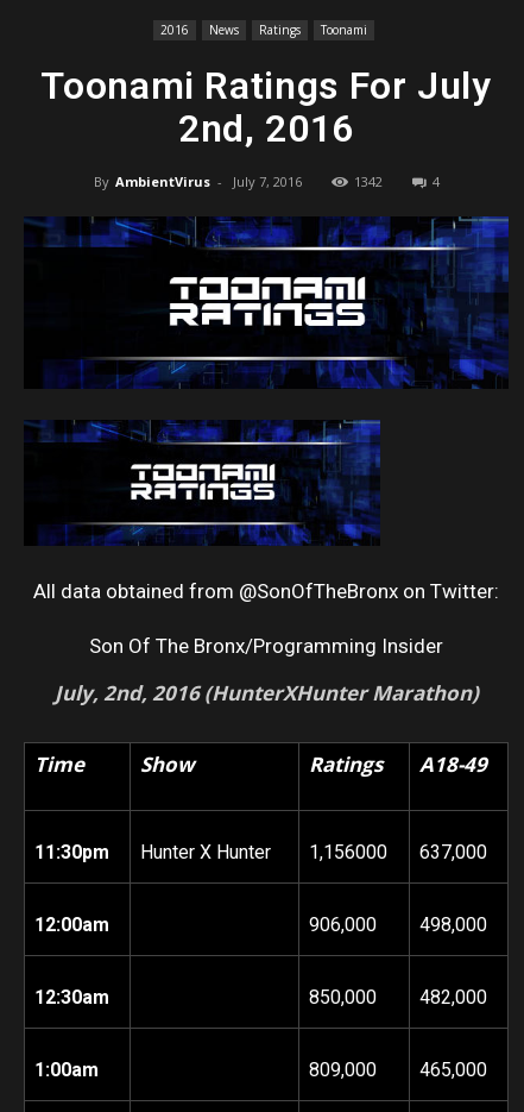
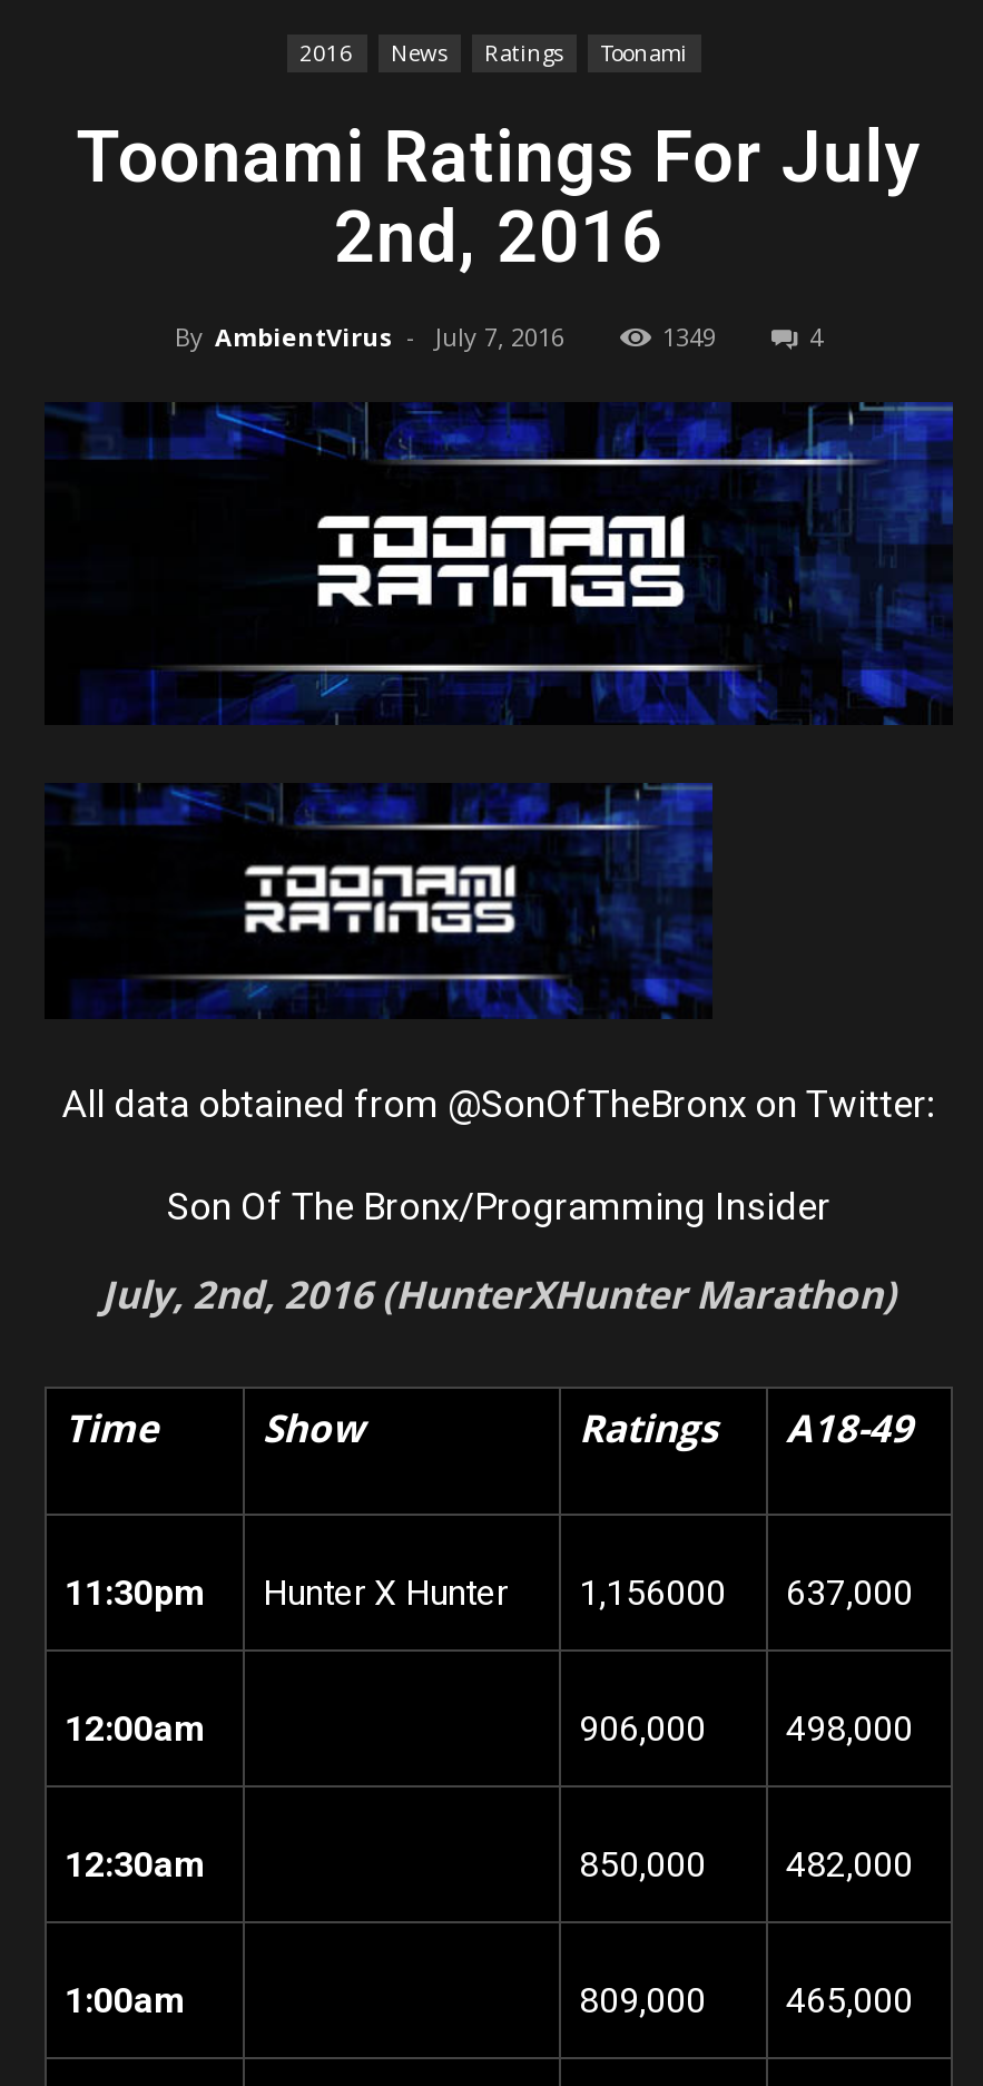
- 1342
+ 1349
